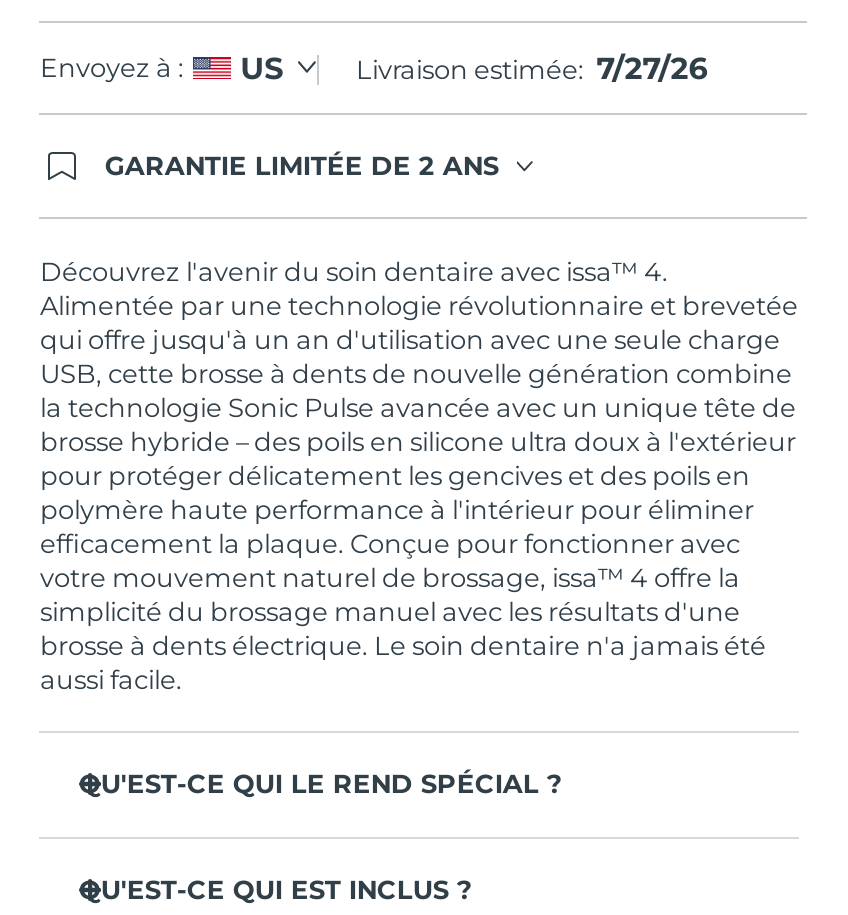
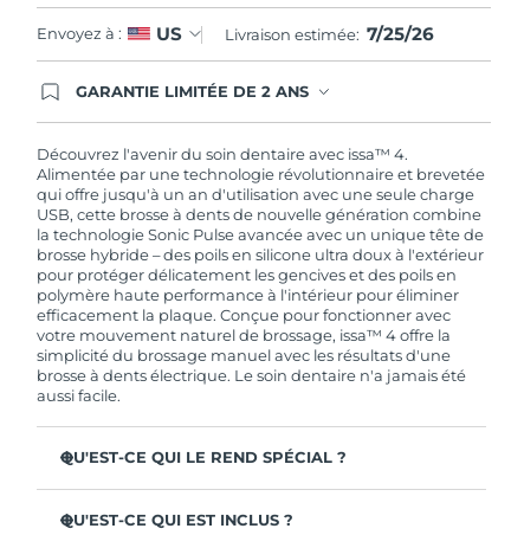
- Livraison estimée: 7/27/26
+ Livraison estimée: 7/25/26
